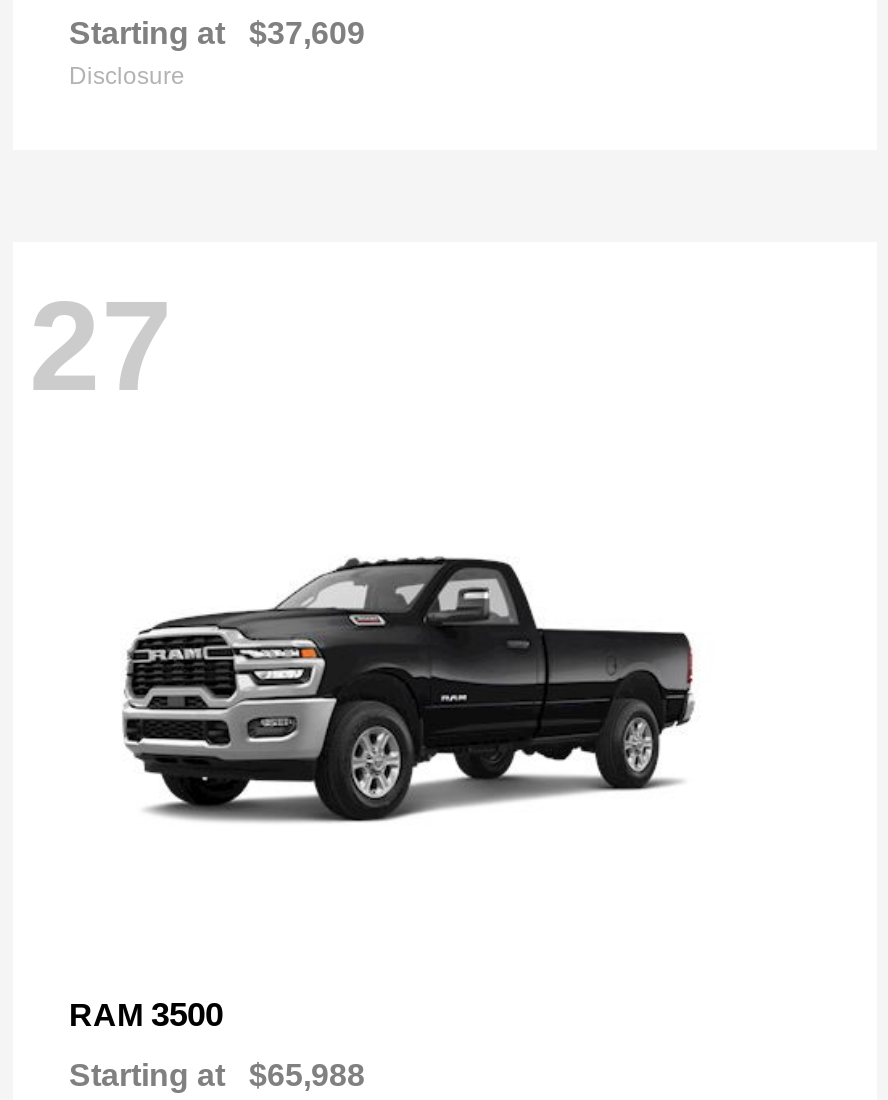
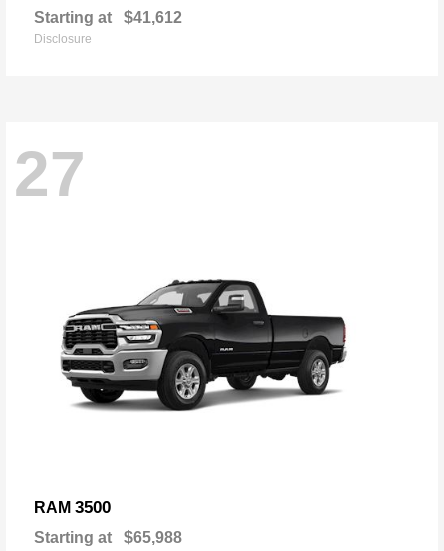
- Starting at $37,609
+ Starting at $41,612
